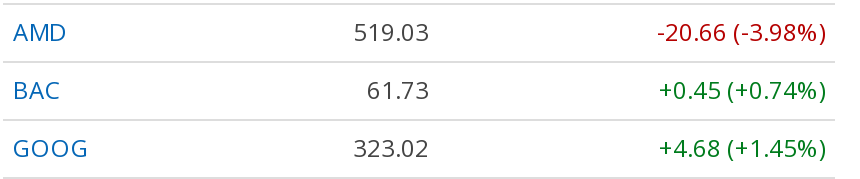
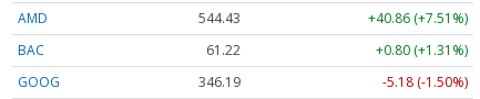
- 519.03
+ 544.43

- -20.66 (-3.98%)
+ +40.86 (+7.51%)

- 61.73
+ 61.22

- +0.45 (+0.74%)
+ +0.80 (+1.31%)

- 323.02
+ 346.19

- +4.68 (+1.45%)
+ -5.18 (-1.50%)
